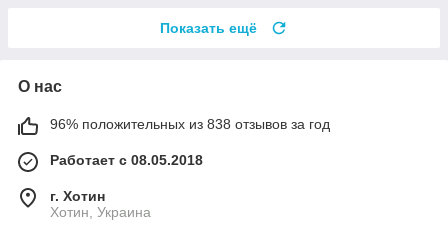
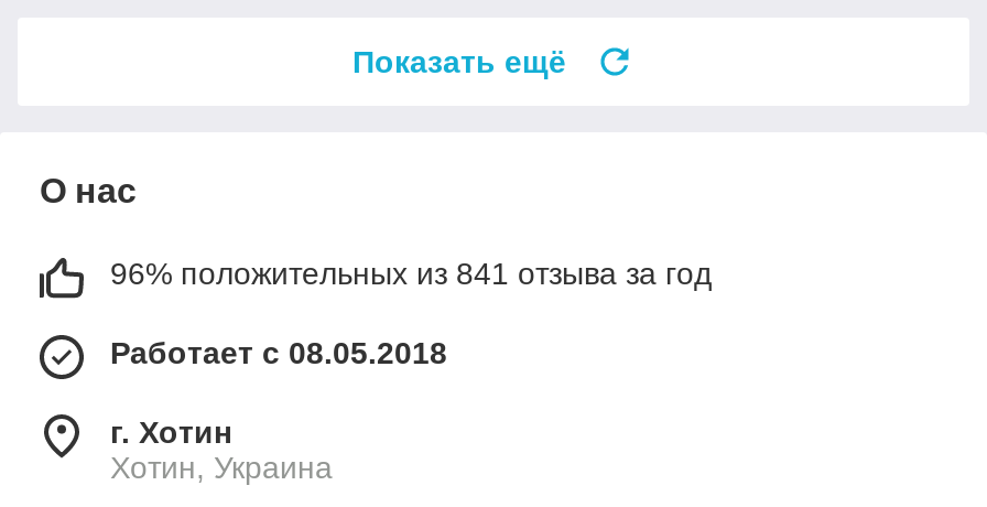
- 96% положительных из 838 отзывов за год
+ 96% положительных из 841 отзыва за год
